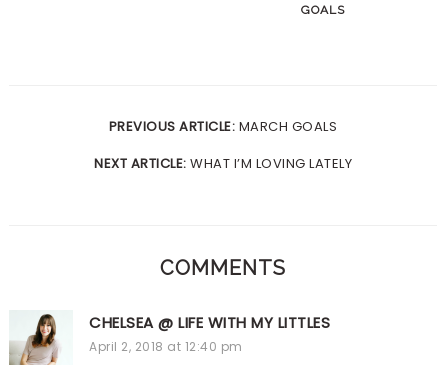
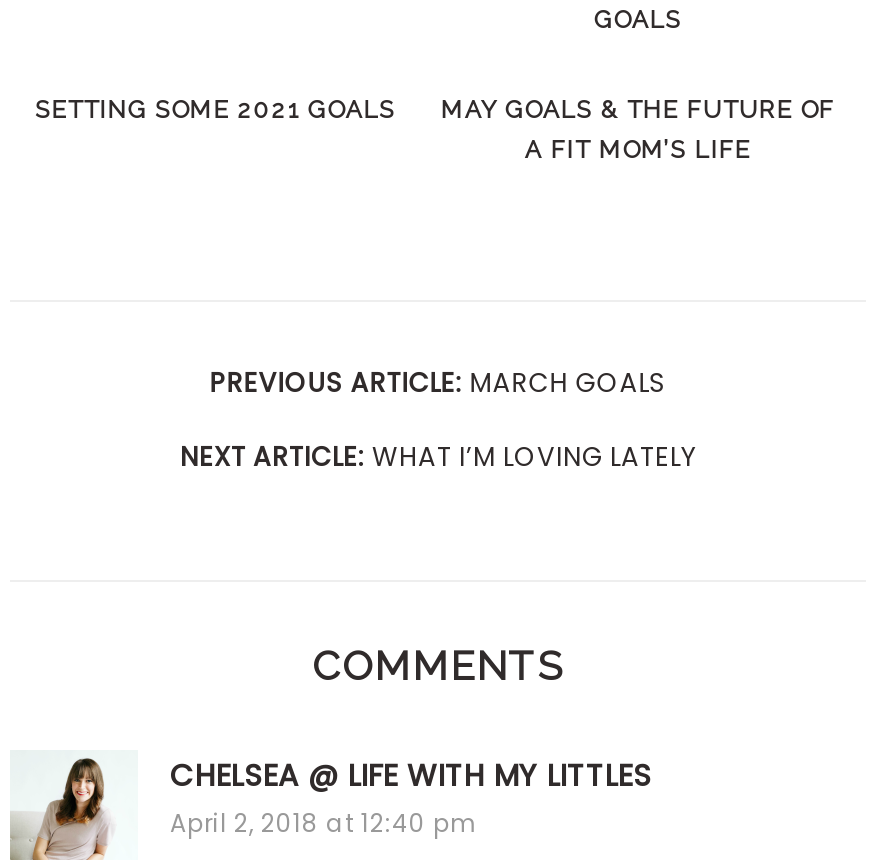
+ SETTING SOME 2021 GOALS
+ MAY GOALS & THE FUTURE OF
+ A FIT MOM’S LIFE
